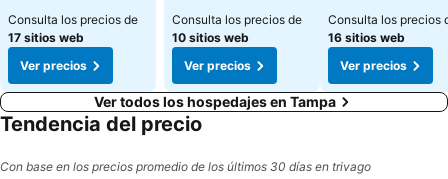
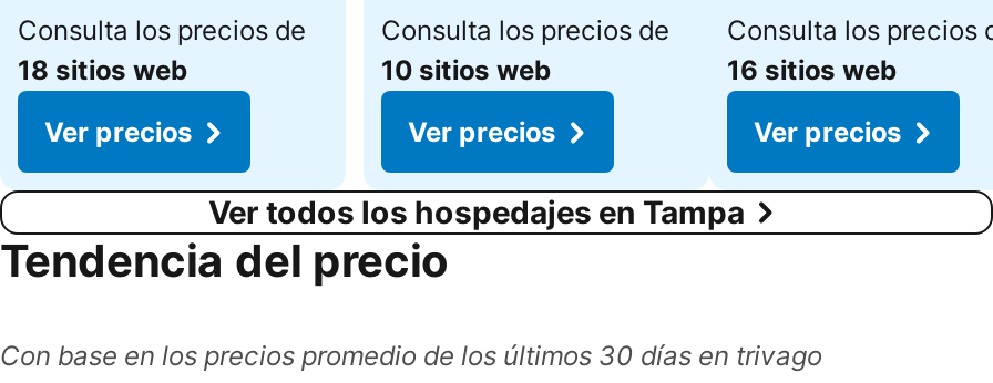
- 17 sitios web
+ 18 sitios web
